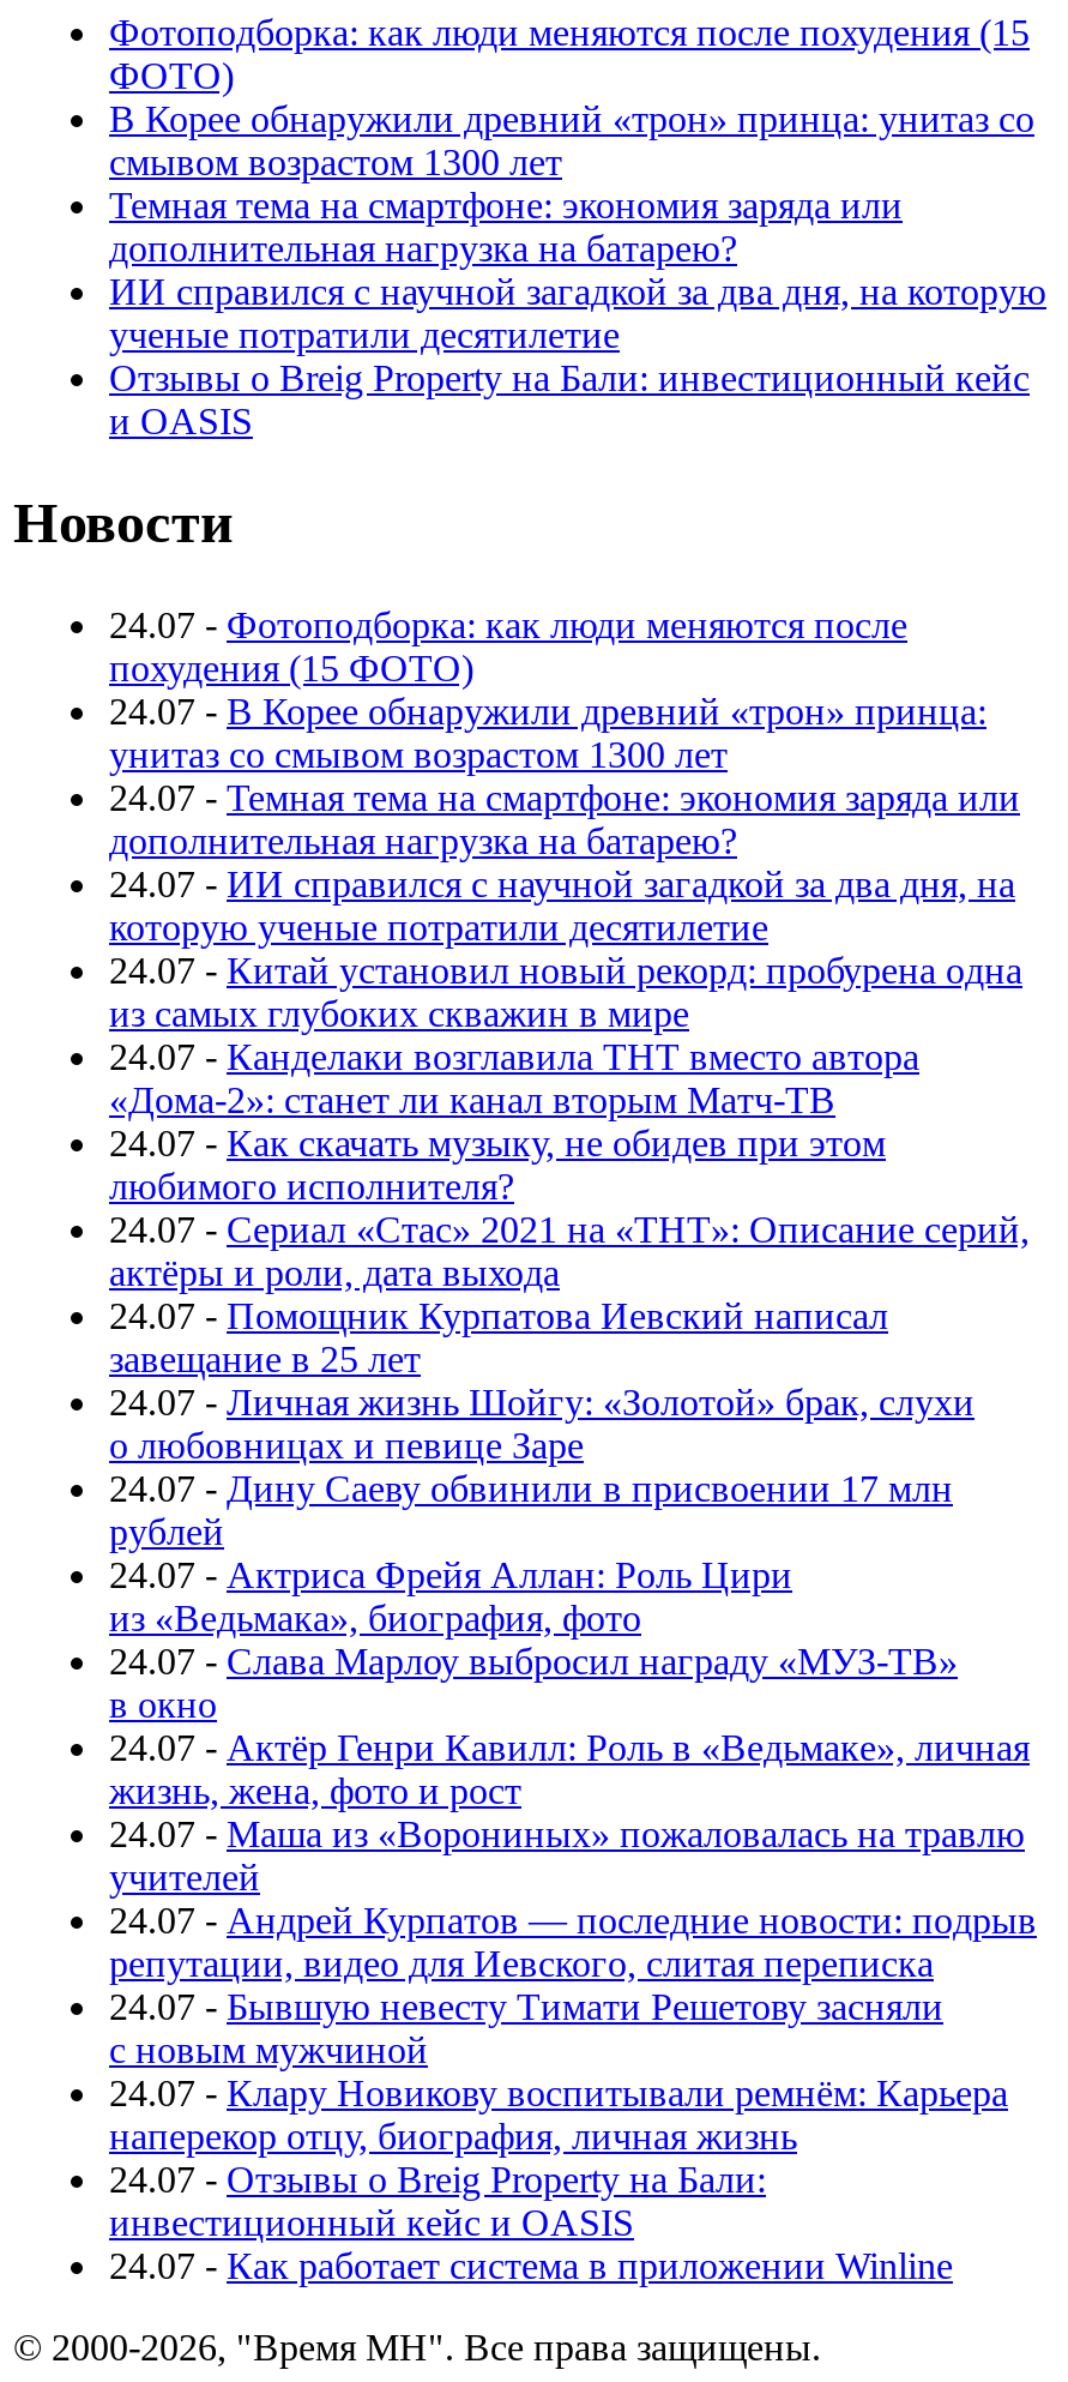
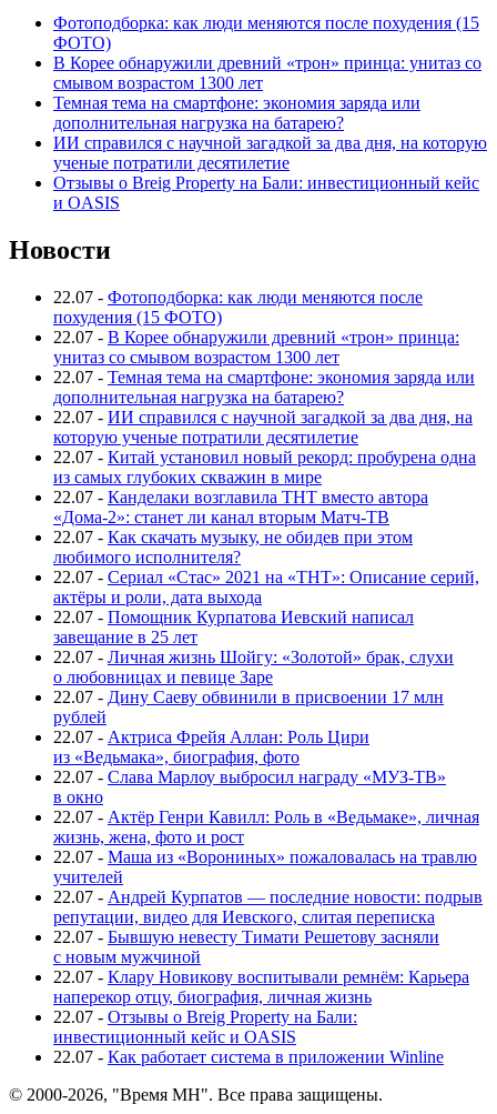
- 24.07 - Фотоподборка: как люди меняются после
+ 22.07 - Фотоподборка: как люди меняются после

- 24.07 - В Корее обнаружили древний «трон» принца:
+ 22.07 - В Корее обнаружили древний «трон» принца:

- 24.07 - Темная тема на смартфоне: экономия заряда или
+ 22.07 - Темная тема на смартфоне: экономия заряда или

- 24.07 - ИИ справился с научной загадкой за два дня, на
+ 22.07 - ИИ справился с научной загадкой за два дня, на

- 24.07 - Китай установил новый рекорд: пробурена одна
+ 22.07 - Китай установил новый рекорд: пробурена одна

- 24.07 - Канделаки возглавила ТНТ вместо автора
+ 22.07 - Канделаки возглавила ТНТ вместо автора

- 24.07 - Как скачать музыку, не обидев при этом
+ 22.07 - Как скачать музыку, не обидев при этом

- 24.07 - Сериал «Стас» 2021 на «ТНТ»: Описание серий,
+ 22.07 - Сериал «Стас» 2021 на «ТНТ»: Описание серий,

- 24.07 - Помощник Курпатова Иевский написал
+ 22.07 - Помощник Курпатова Иевский написал

- 24.07 - Личная жизнь Шойгу: «Золотой» брак, слухи
+ 22.07 - Личная жизнь Шойгу: «Золотой» брак, слухи

- 24.07 - Дину Саеву обвинили в присвоении 17 млн
+ 22.07 - Дину Саеву обвинили в присвоении 17 млн

- 24.07 - Актриса Фрейя Аллан: Роль Цири
+ 22.07 - Актриса Фрейя Аллан: Роль Цири

- 24.07 - Слава Марлоу выбросил награду «МУЗ-ТВ»
+ 22.07 - Слава Марлоу выбросил награду «МУЗ-ТВ»

- 24.07 - Актёр Генри Кавилл: Роль в «Ведьмаке», личная
+ 22.07 - Актёр Генри Кавилл: Роль в «Ведьмаке», личная

- 24.07 - Маша из «Ворониных» пожаловалась на травлю
+ 22.07 - Маша из «Ворониных» пожаловалась на травлю

- 24.07 - Андрей Курпатов — последние новости: подрыв
+ 22.07 - Андрей Курпатов — последние новости: подрыв

- 24.07 - Бывшую невесту Тимати Решетову засняли
+ 22.07 - Бывшую невесту Тимати Решетову засняли

- 24.07 - Клару Новикову воспитывали ремнём: Карьера
+ 22.07 - Клару Новикову воспитывали ремнём: Карьера

- 24.07 - Отзывы о Breig Property на Бали:
+ 22.07 - Отзывы о Breig Property на Бали:

- 24.07 - Как работает система в приложении Winline
+ 22.07 - Как работает система в приложении Winline
